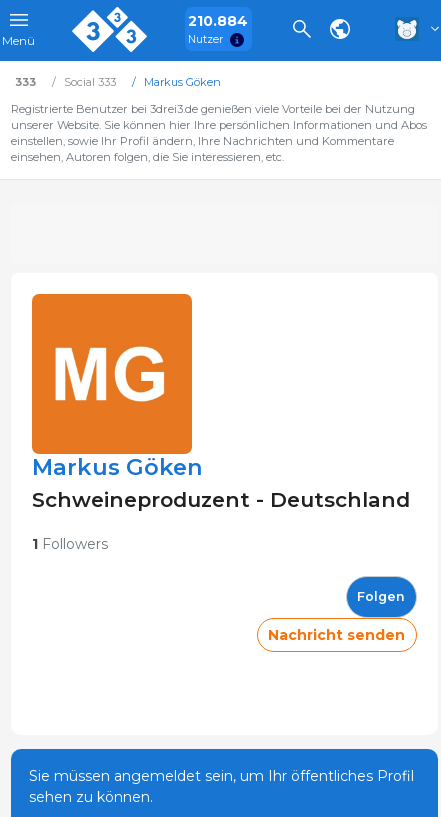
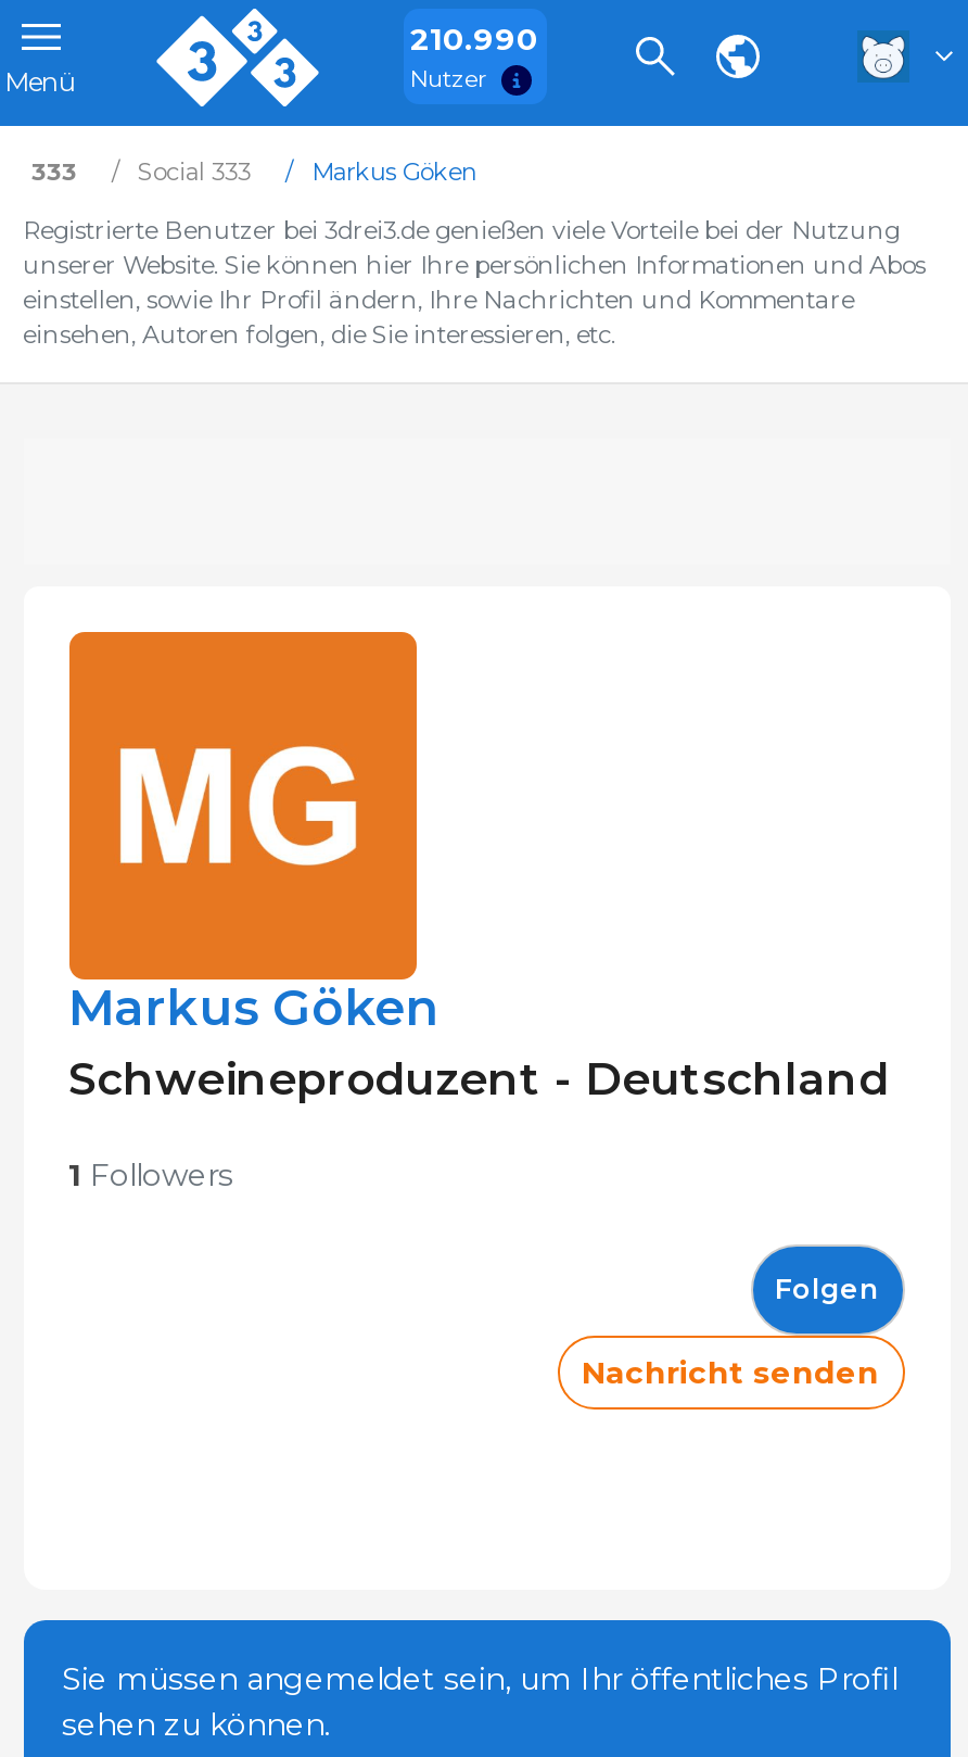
- 210.884
+ 210.990
